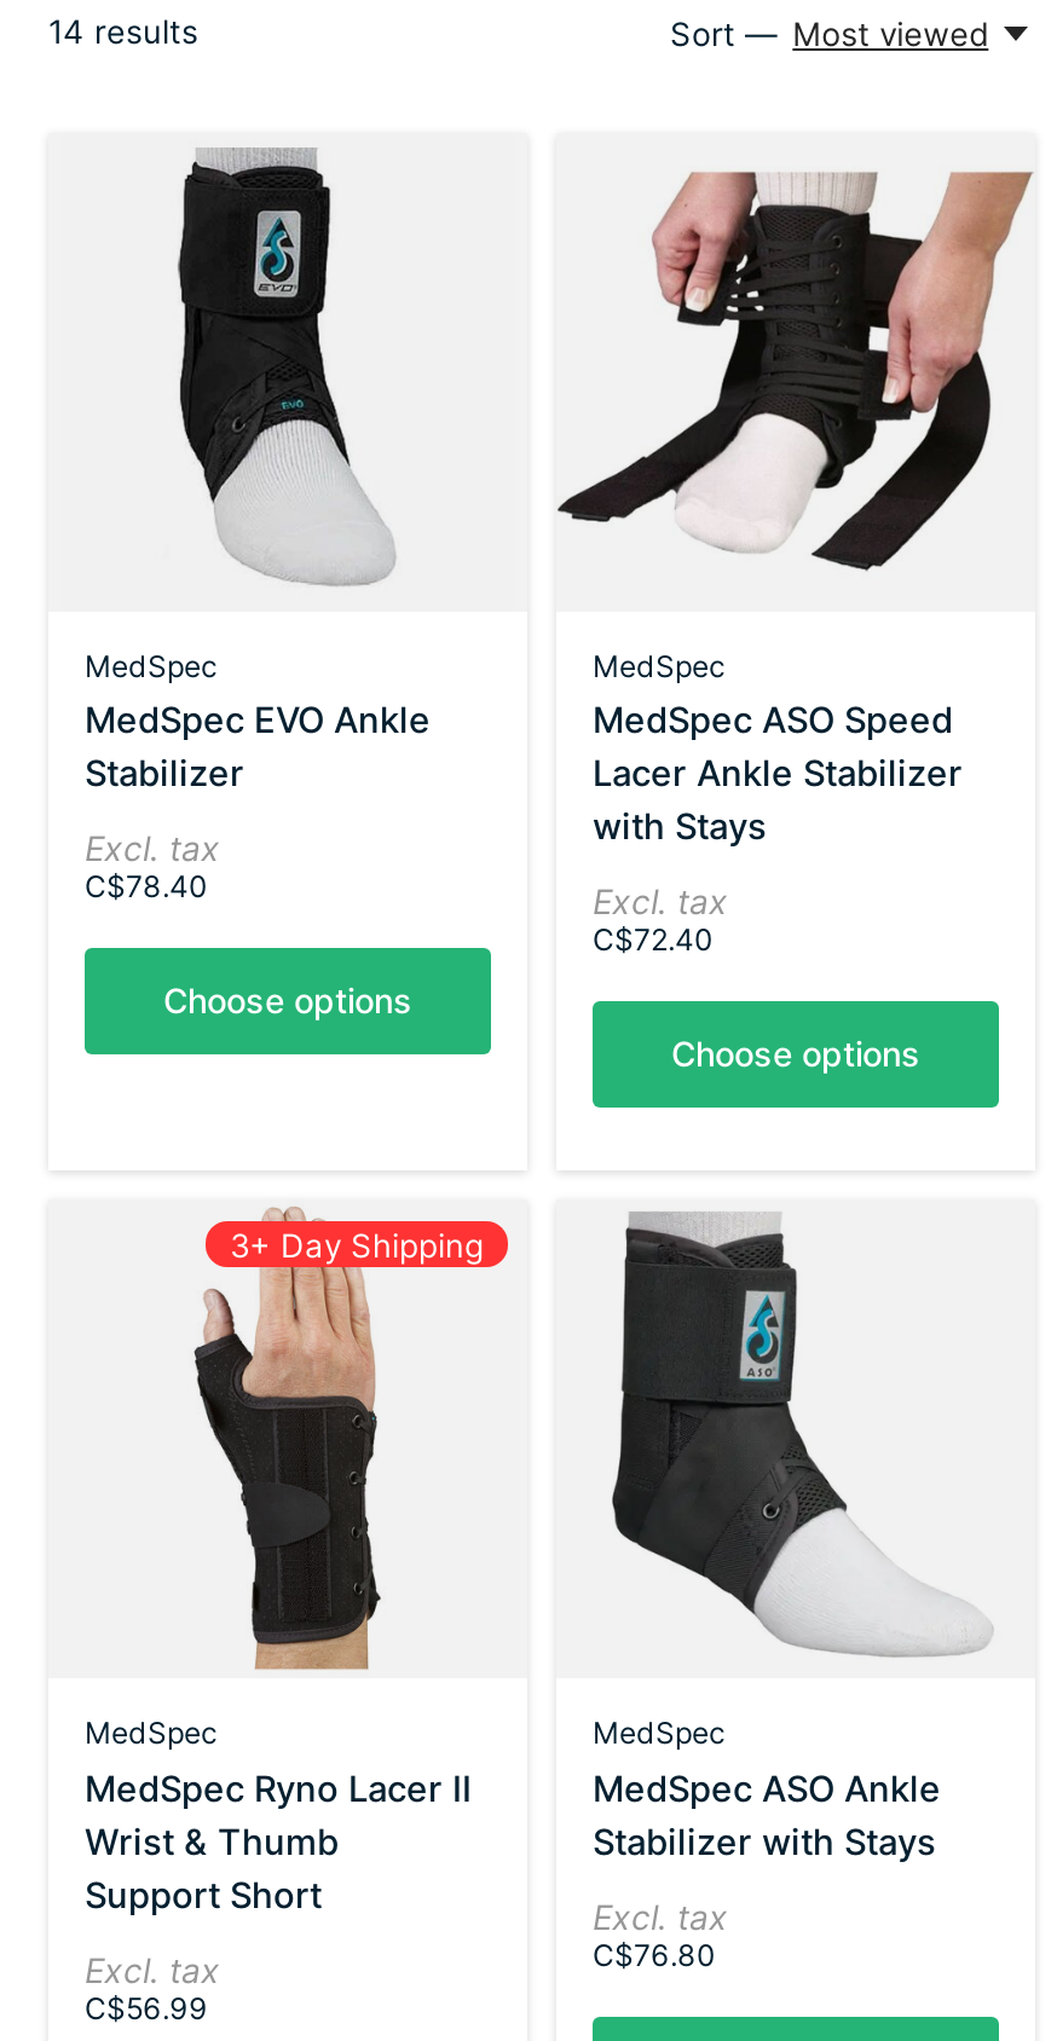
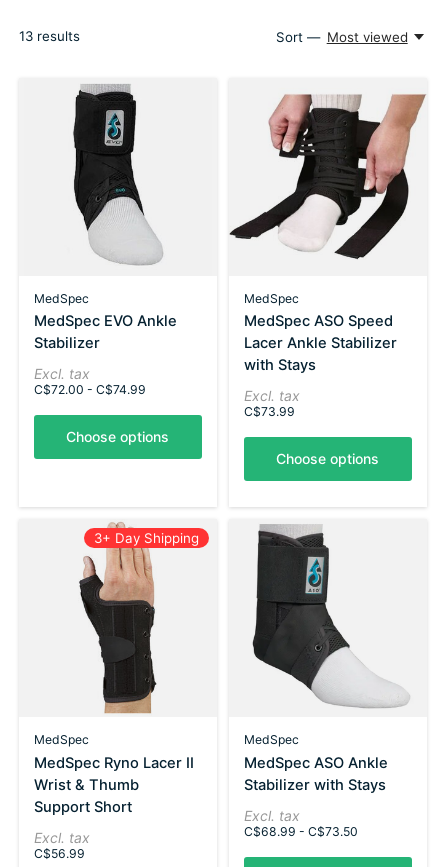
- 14 results
+ 13 results

- C$78.40
+ C$72.00 - C$74.99

- C$72.40
+ C$73.99

- C$76.80
+ C$68.99 - C$73.50
